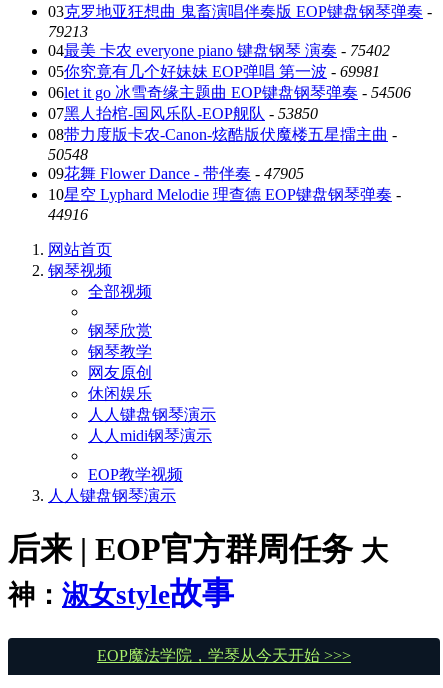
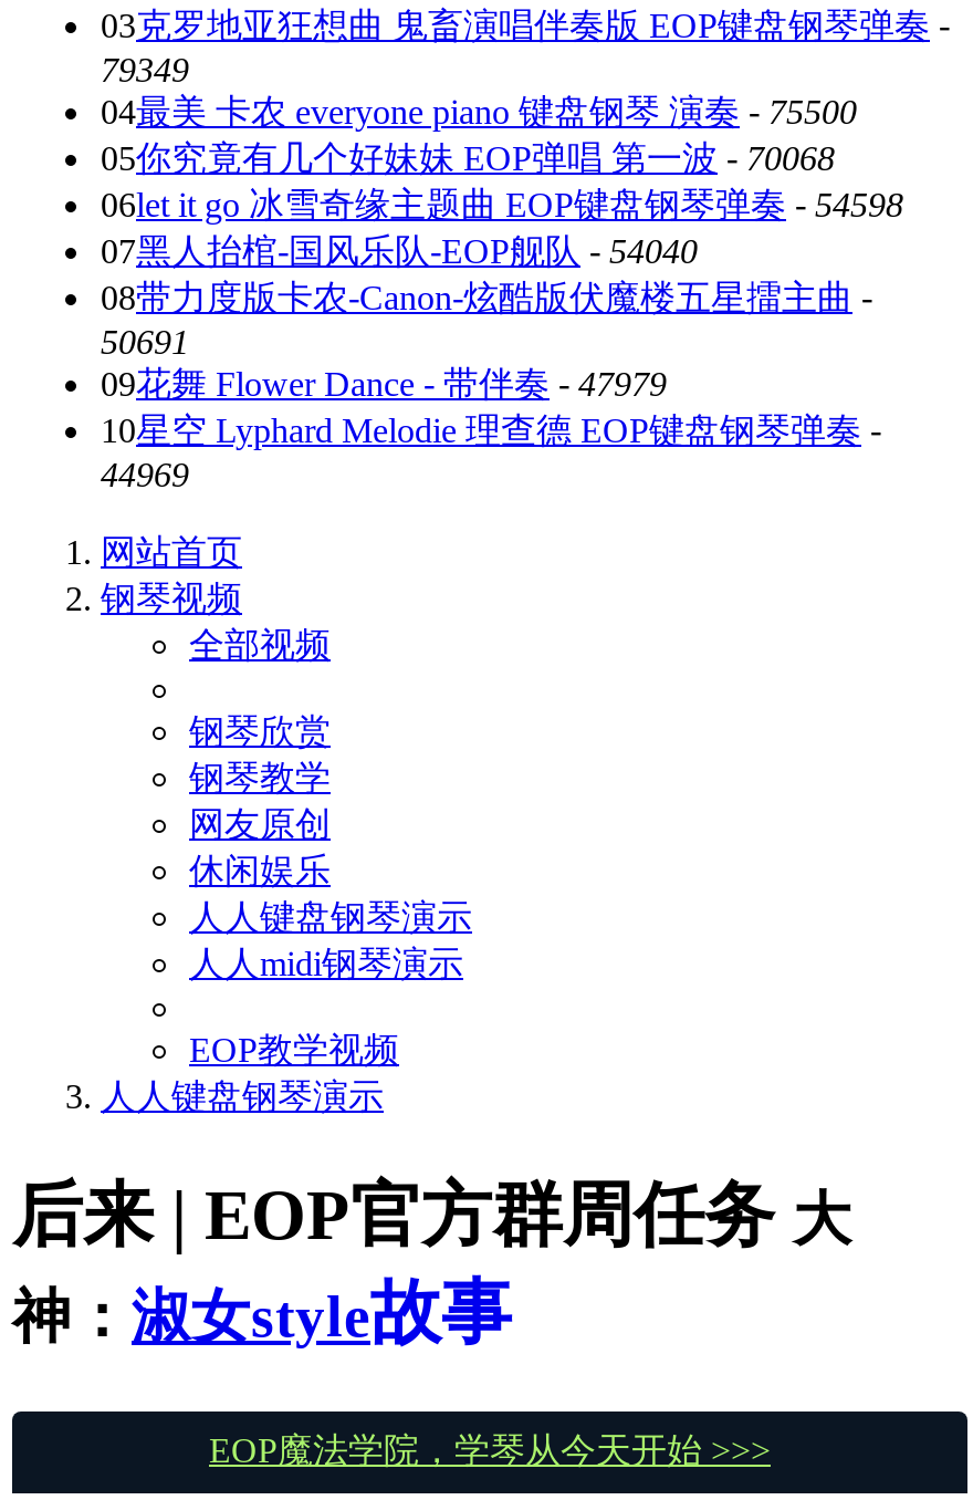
- 79213
+ 79349

- 04最美 卡农 everyone piano 键盘钢琴 演奏- 75402
+ 04最美 卡农 everyone piano 键盘钢琴 演奏- 75500

- 05你究竟有几个好妹妹 EOP弹唱 第一波- 69981
+ 05你究竟有几个好妹妹 EOP弹唱 第一波- 70068

- 06let it go 冰雪奇缘主题曲 EOP键盘钢琴弹奏- 54506
+ 06let it go 冰雪奇缘主题曲 EOP键盘钢琴弹奏- 54598

- 07黑人抬棺-国风乐队-EOP舰队- 53850
+ 07黑人抬棺-国风乐队-EOP舰队- 54040

- 50548
+ 50691

- 09花舞 Flower Dance - 带伴奏- 47905
+ 09花舞 Flower Dance - 带伴奏- 47979

- 44916
+ 44969
